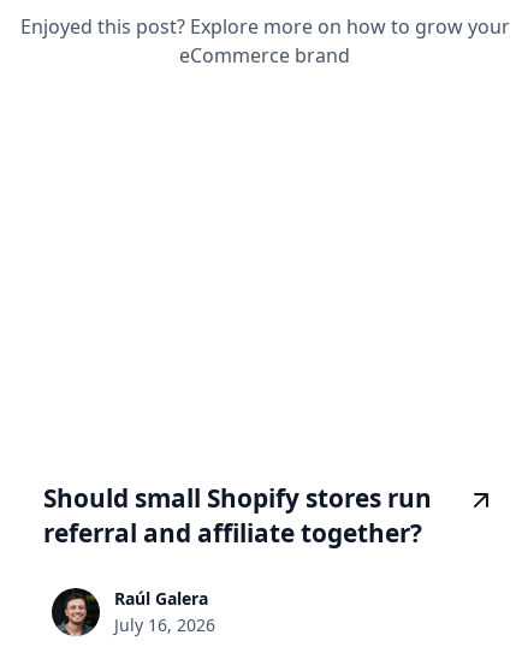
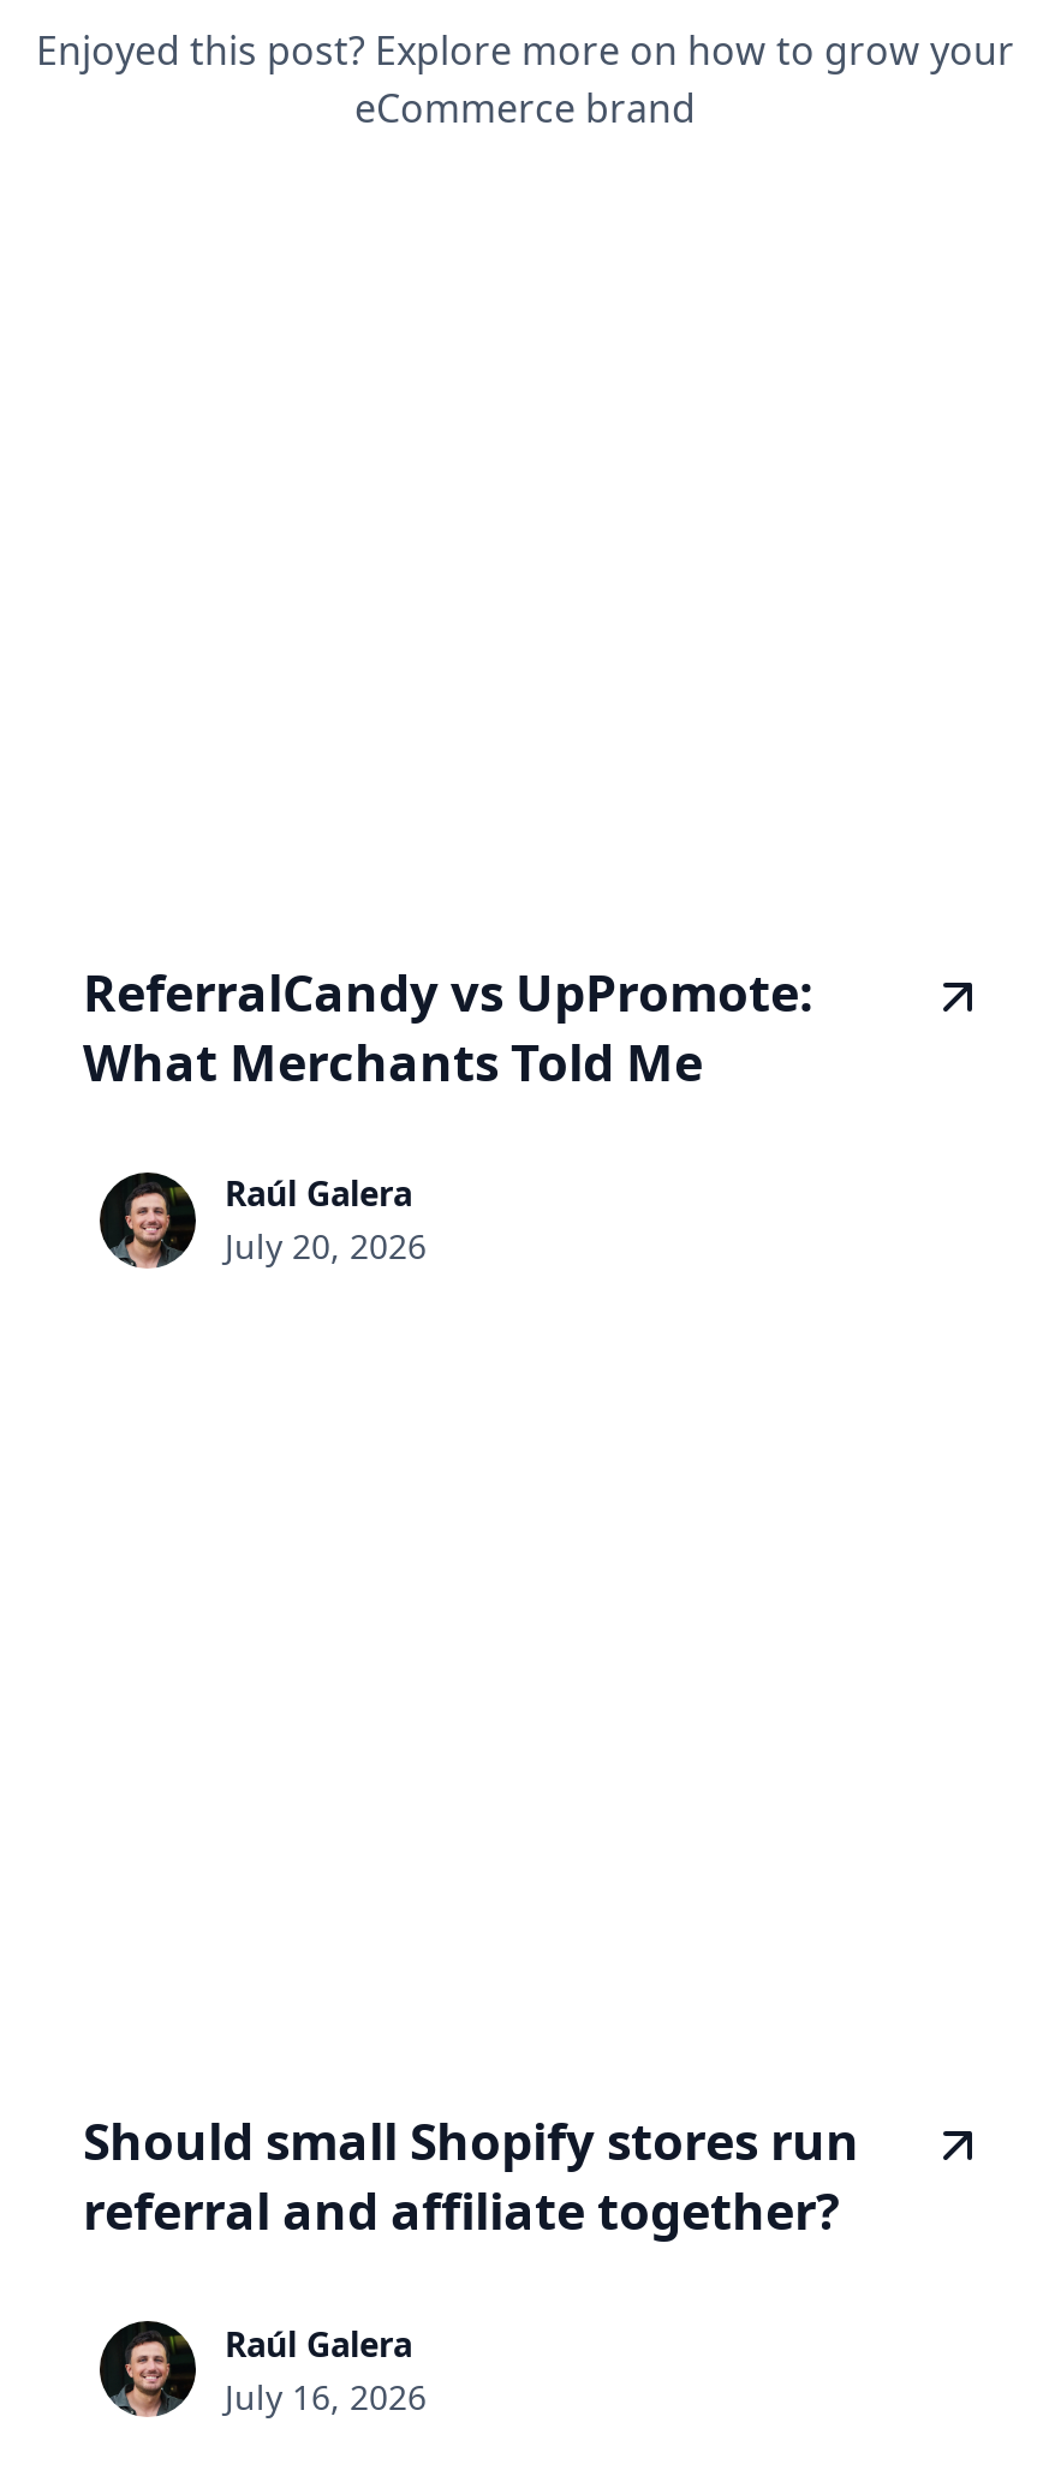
+ ReferralCandy vs UpPromote:
+ What Merchants Told Me
+ Raúl Galera
+ July 20, 2026
